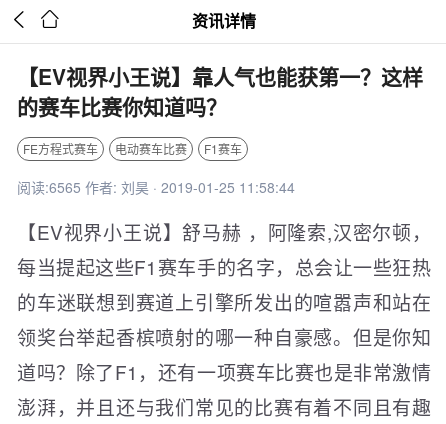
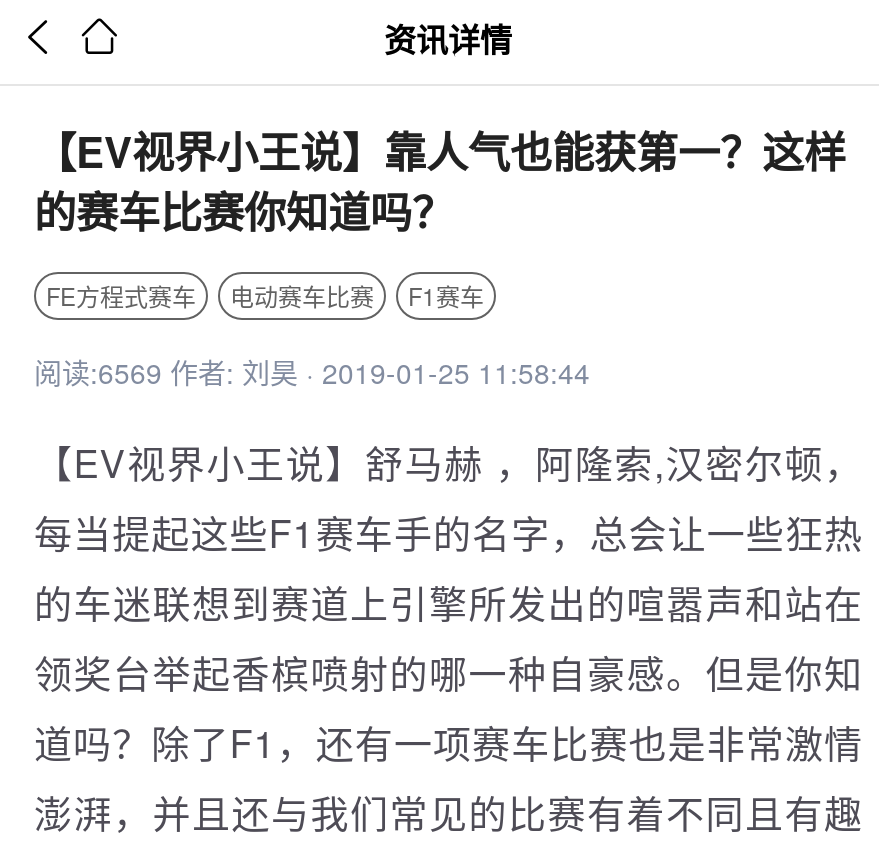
- 阅读:6565 作者: 刘昊 · 2019-01-25 11:58:44
+ 阅读:6569 作者: 刘昊 · 2019-01-25 11:58:44
